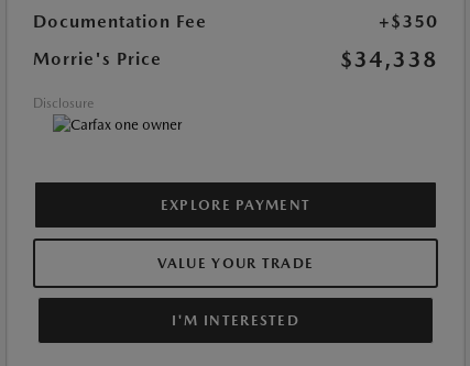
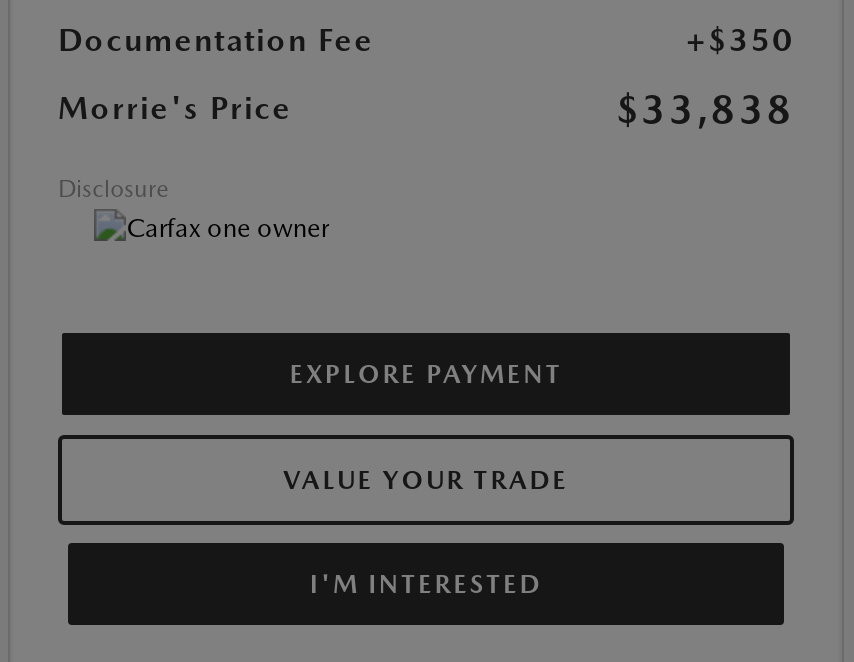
- $34,338
+ $33,838
